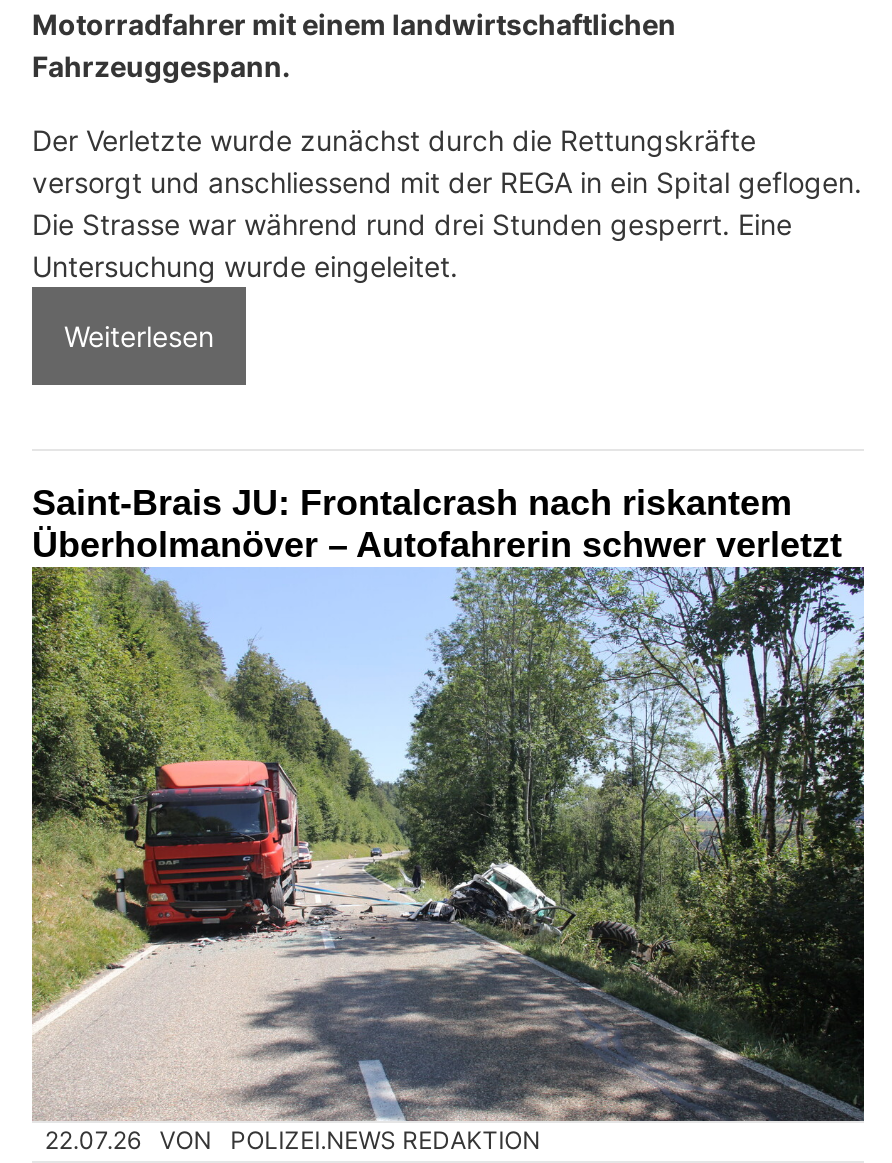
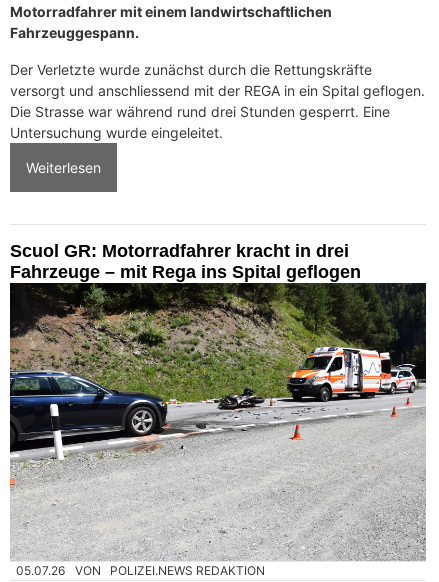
- Saint-Brais JU: Frontalcrash nach riskantem
- Überholmanöver – Autofahrerin schwer verletzt
+ Scuol GR: Motorradfahrer kracht in drei
+ Fahrzeuge – mit Rega ins Spital geflogen

- [image]
- 22.07.26 VON POLIZEI.NEWS REDAKTION
+ [image]
+ 05.07.26 VON POLIZEI.NEWS REDAKTION
